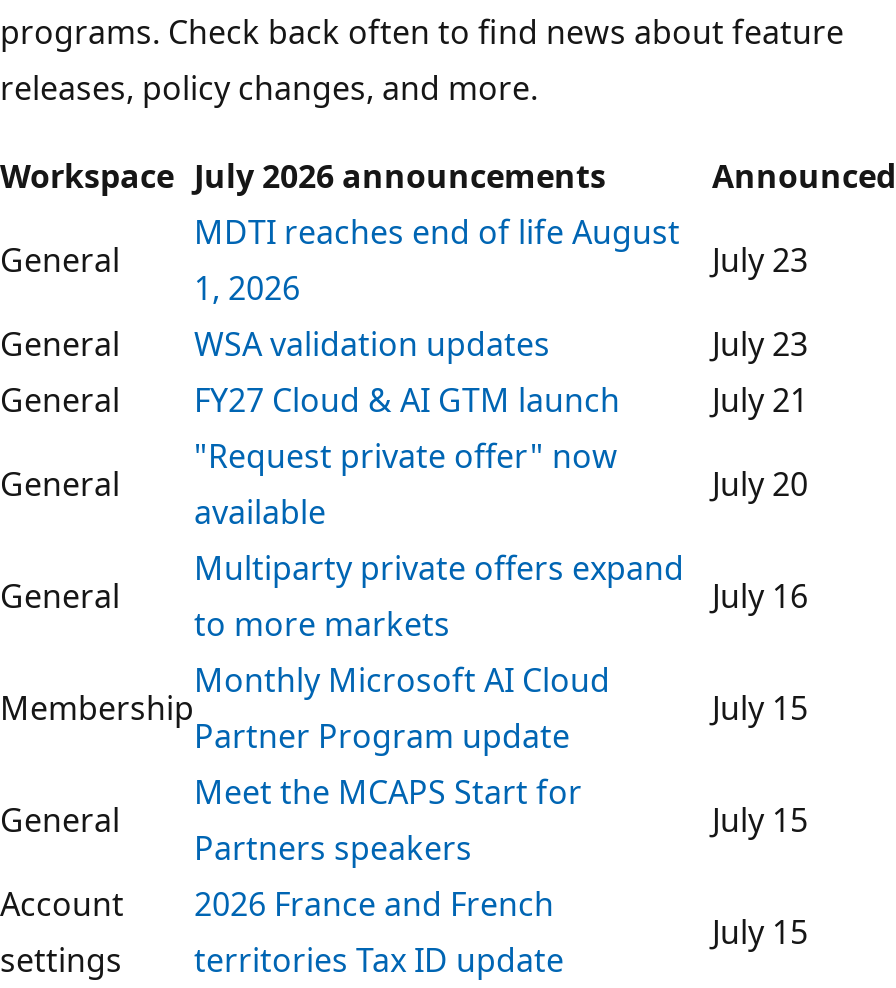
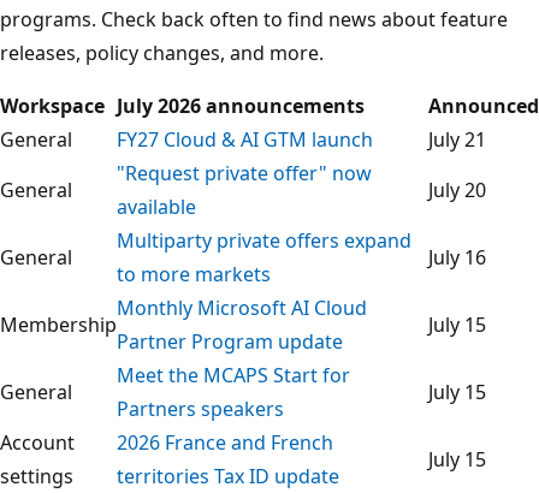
- MDTI reaches end of life August
- 1, 2026

- General

- July 23
- General
- WSA validation updates
- July 23
